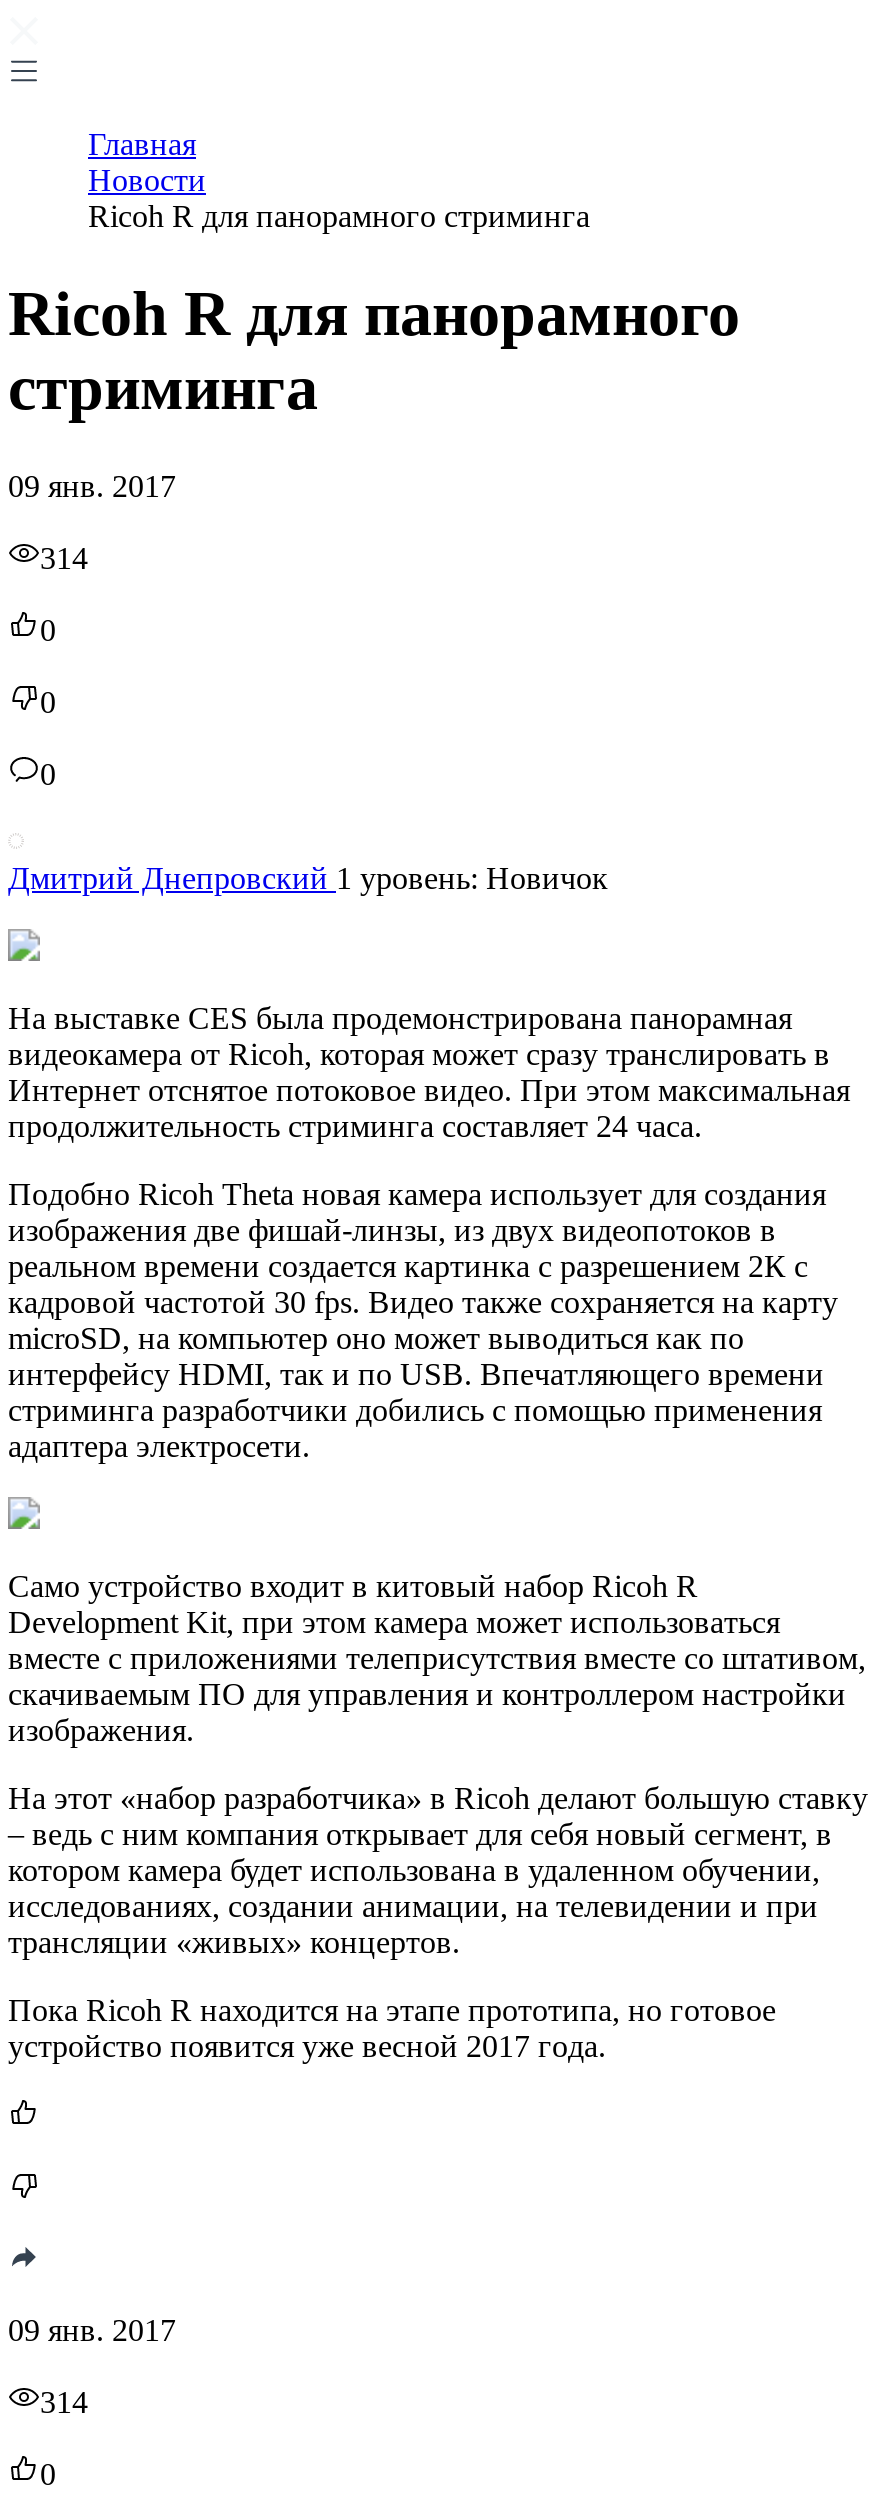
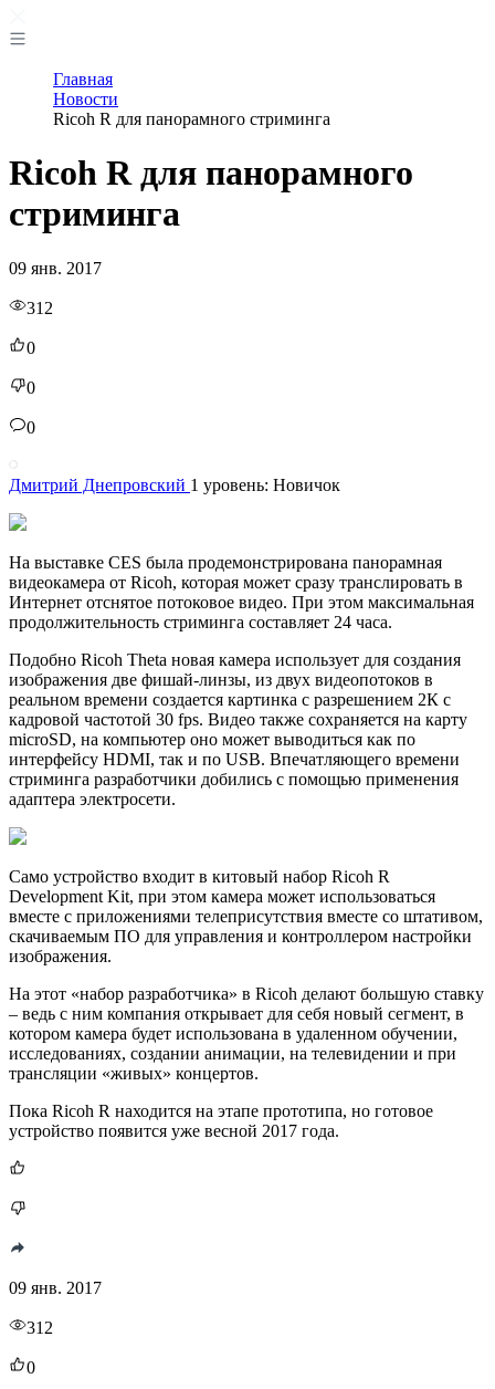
- 314
+ 312

- 314
+ 312
